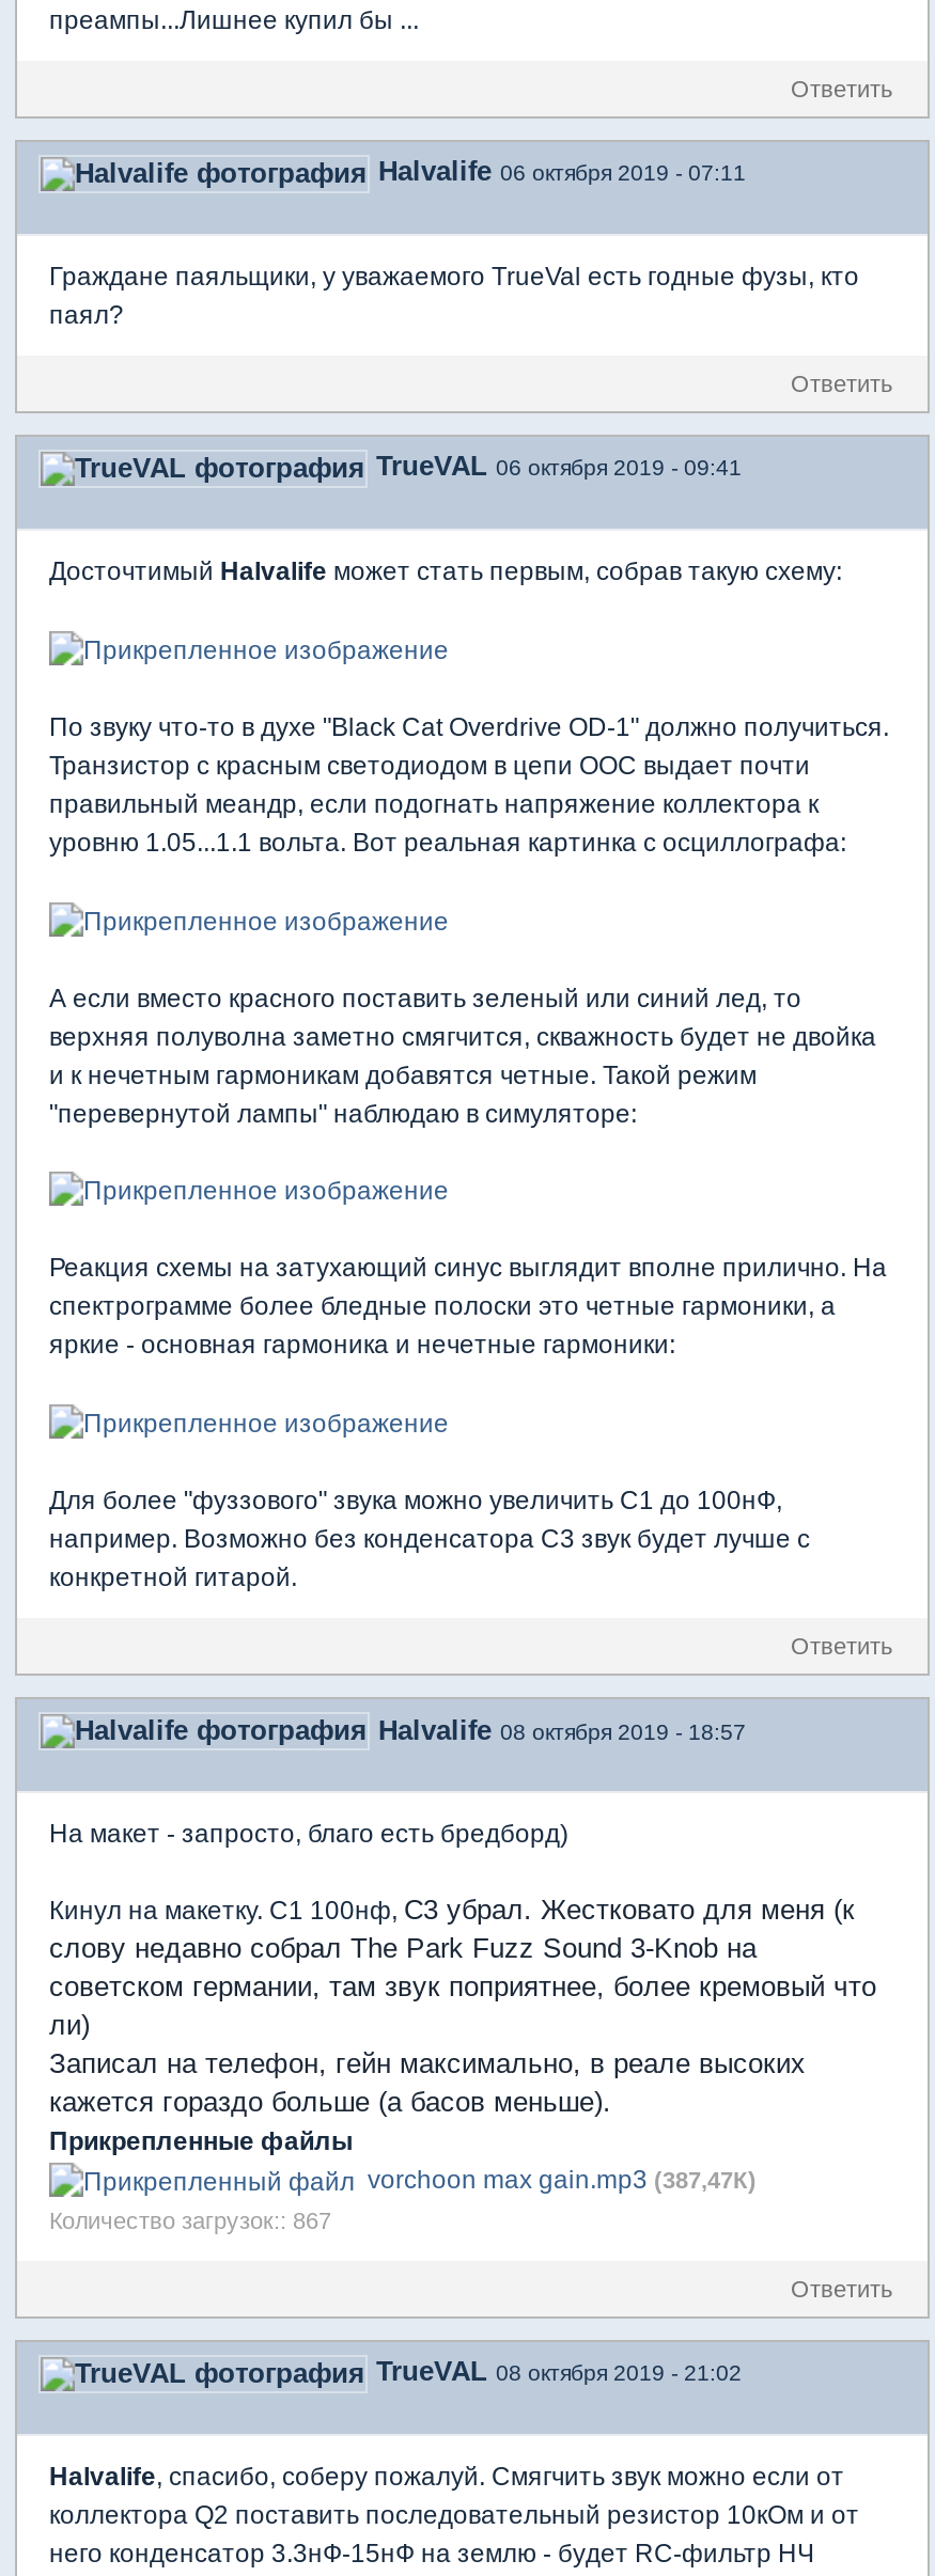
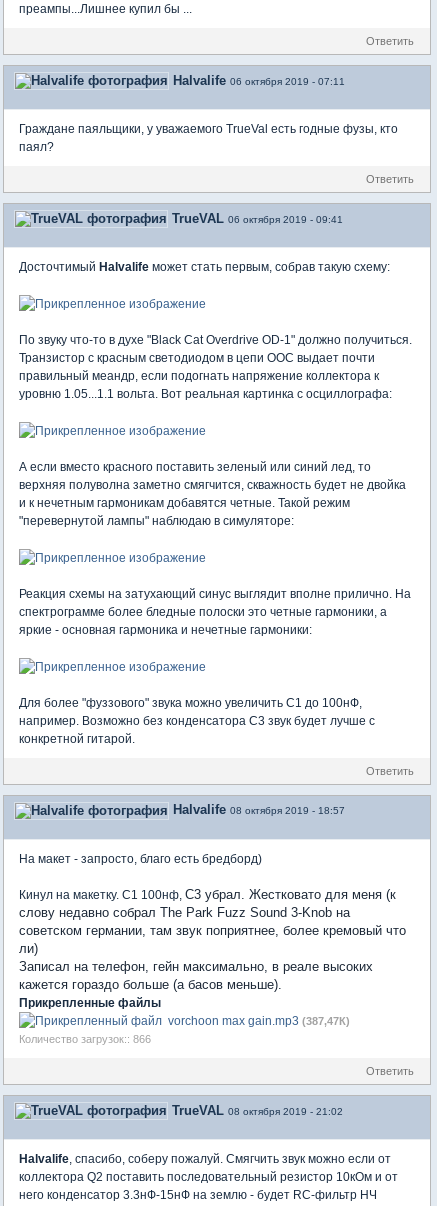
- Количество загрузок:: 867
+ Количество загрузок:: 866
